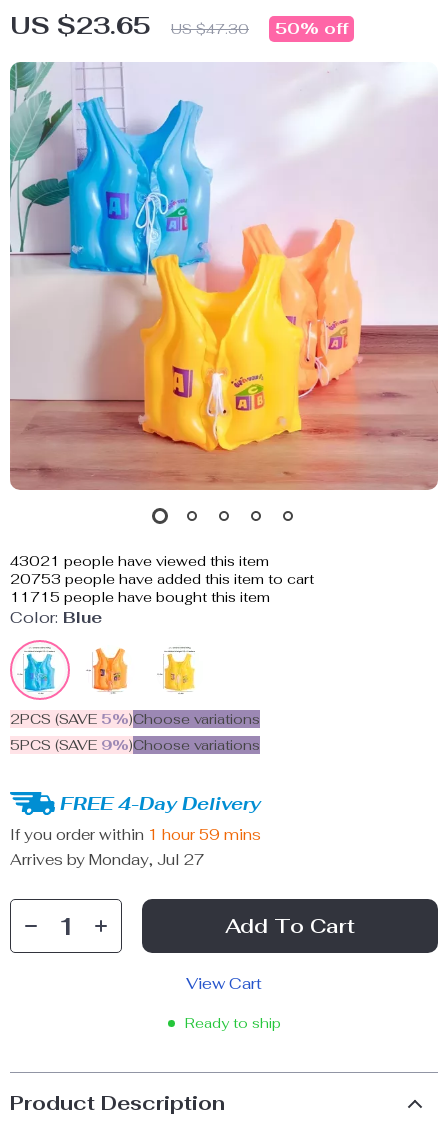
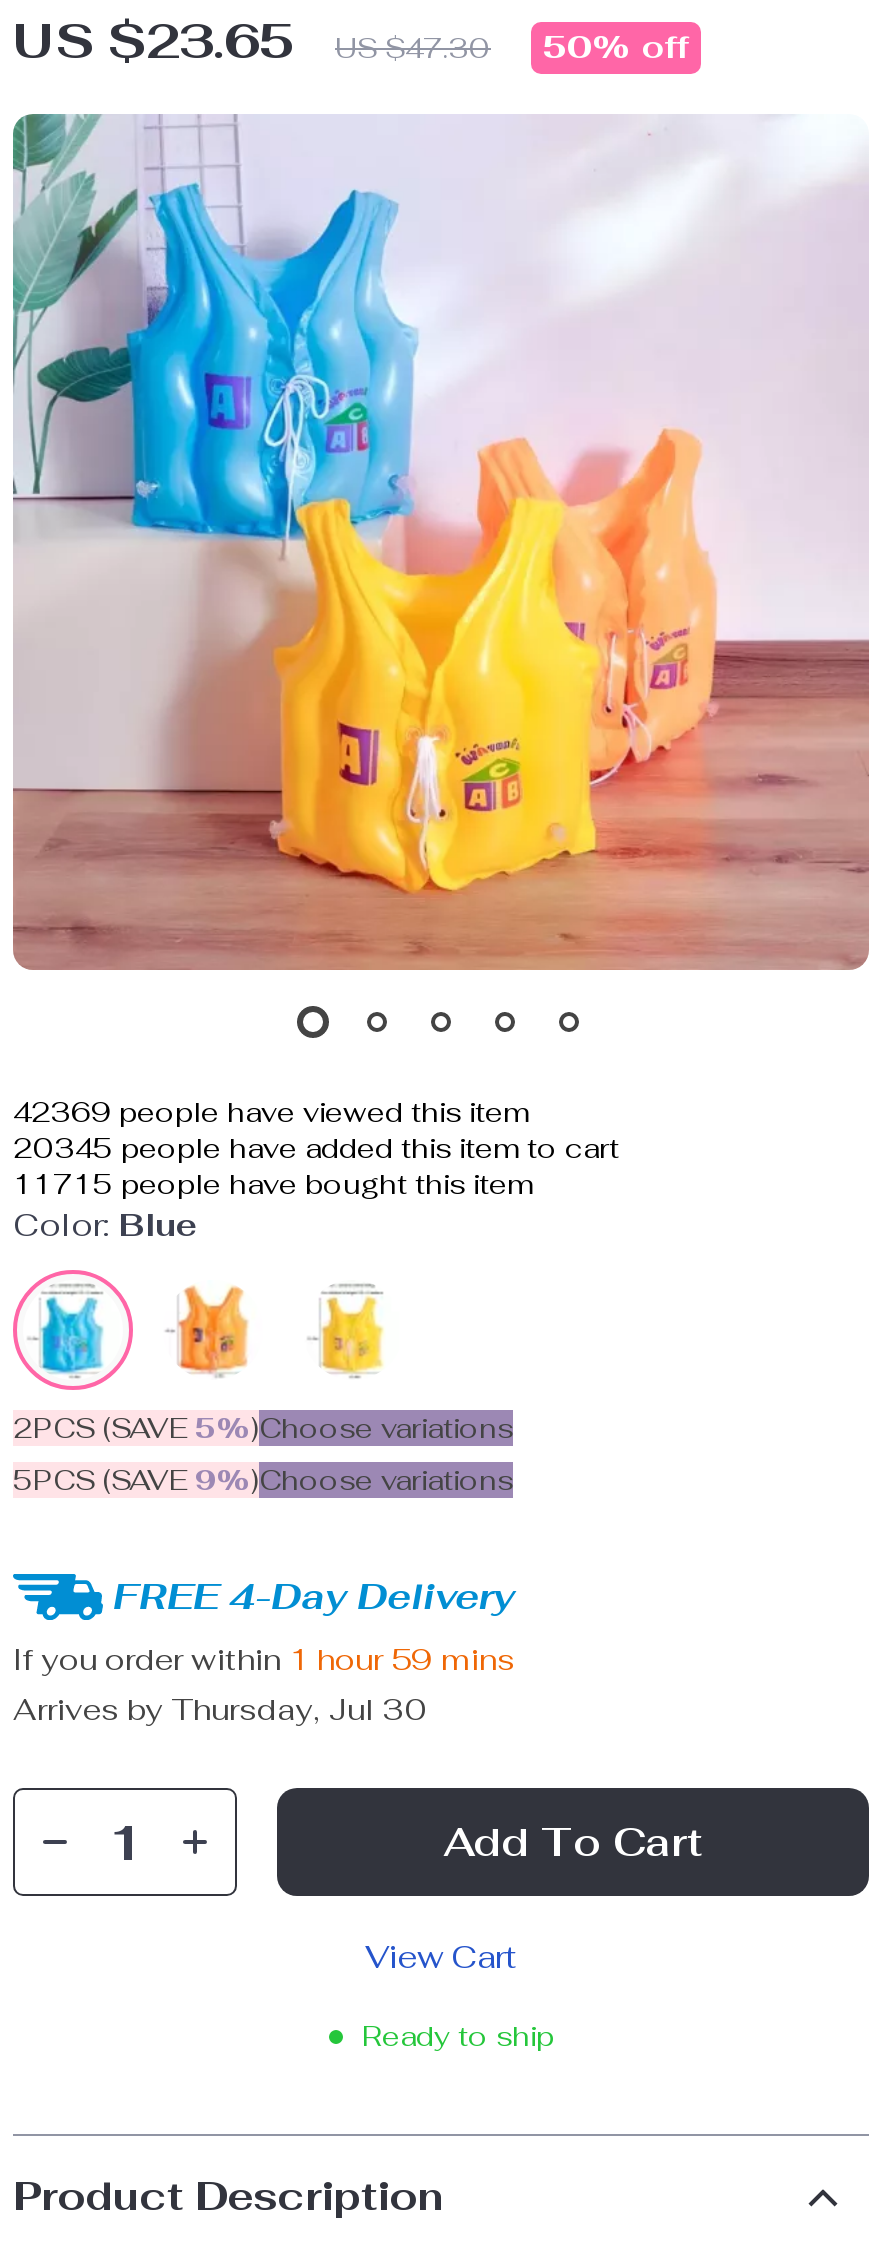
- 43021 people have viewed this item
+ 42369 people have viewed this item

- 20753 people have added this item to cart
+ 20345 people have added this item to cart

- Arrives by Monday, Jul 27
+ Arrives by Thursday, Jul 30
